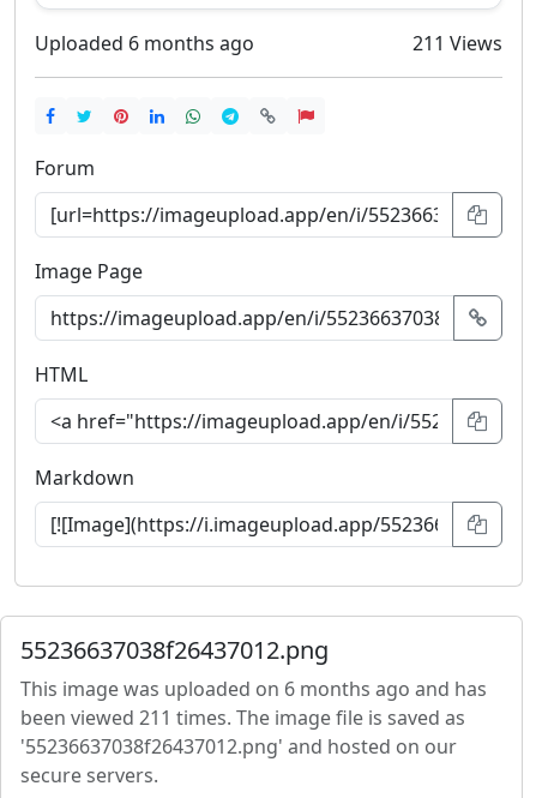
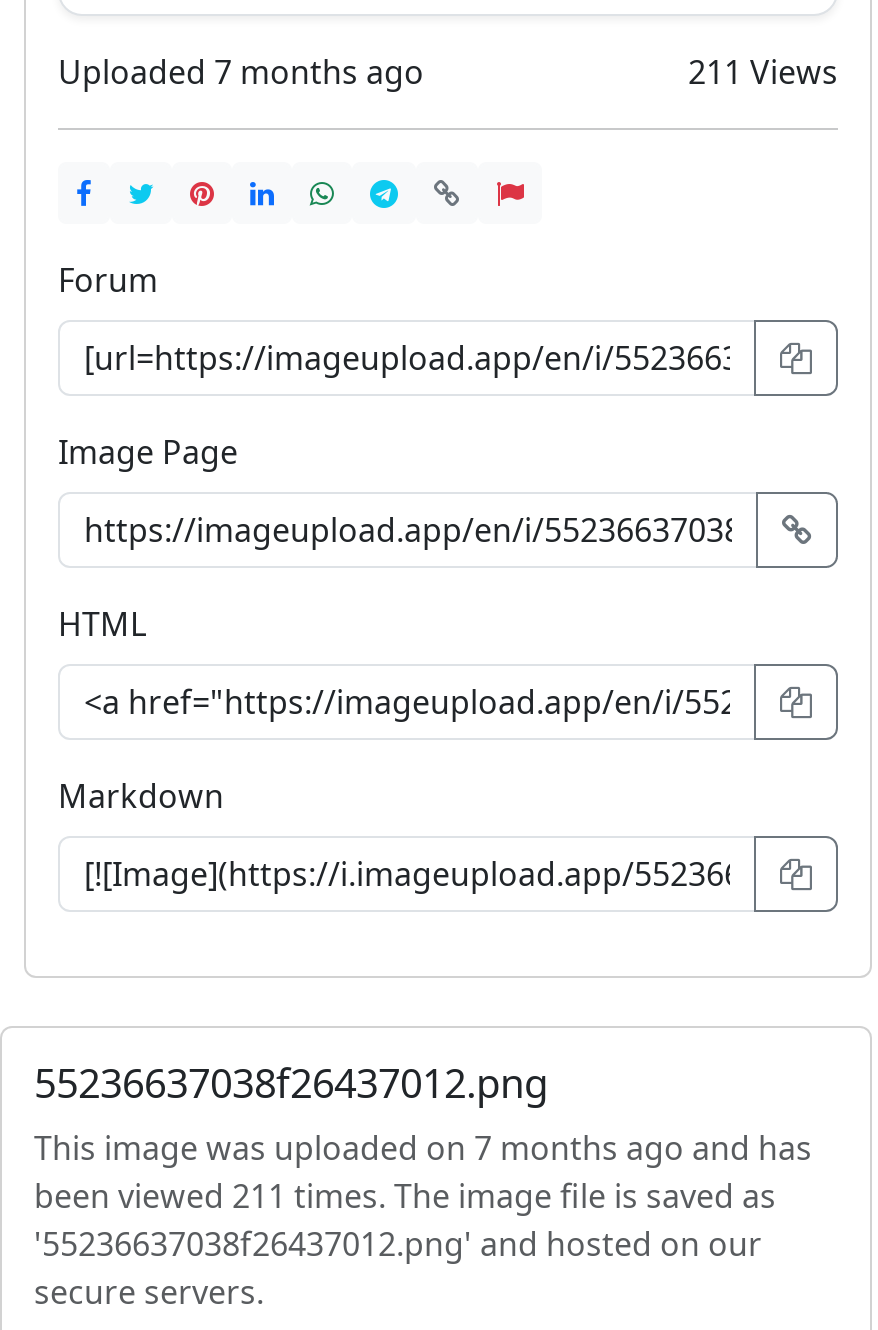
- Uploaded 6 months ago
+ Uploaded 7 months ago

- This image was uploaded on 6 months ago and has
+ This image was uploaded on 7 months ago and has
